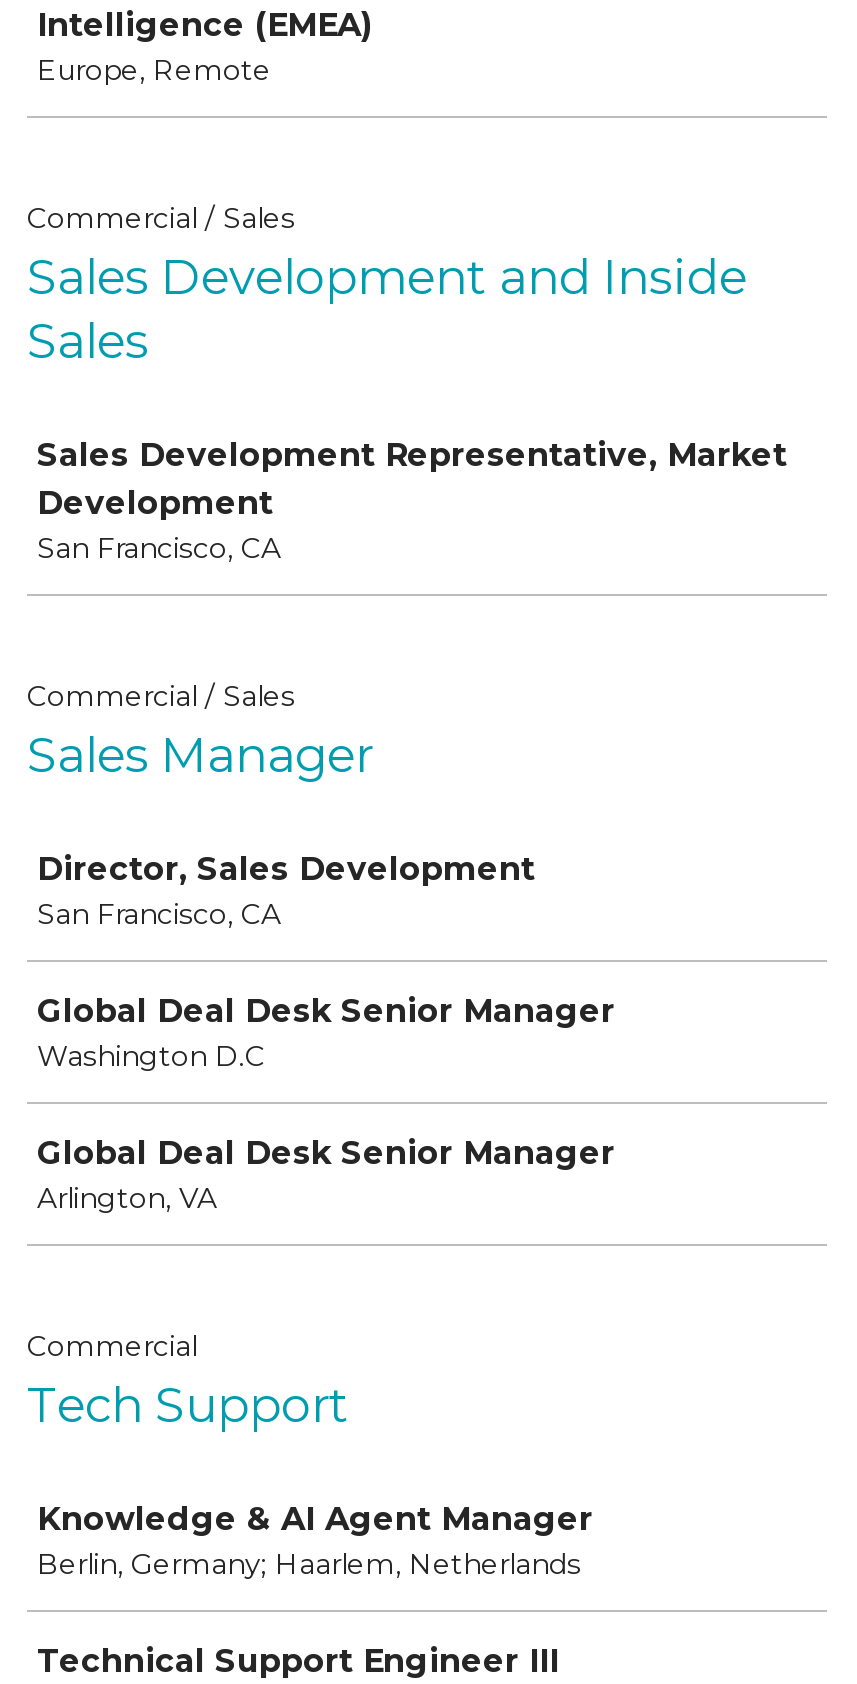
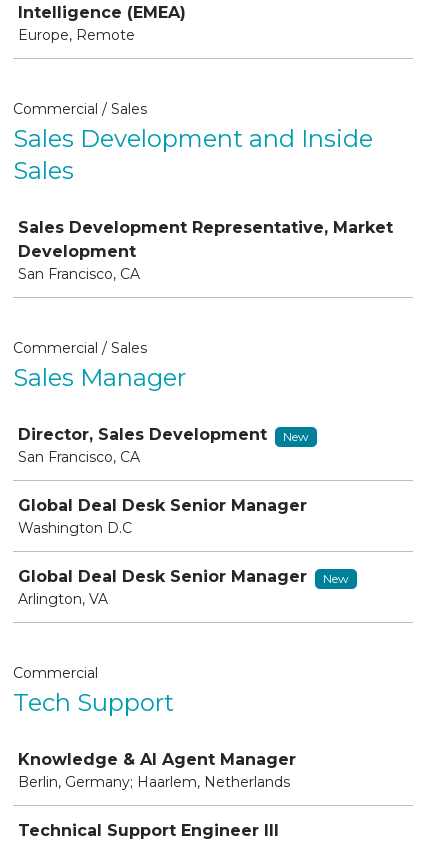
+ New

+ New
